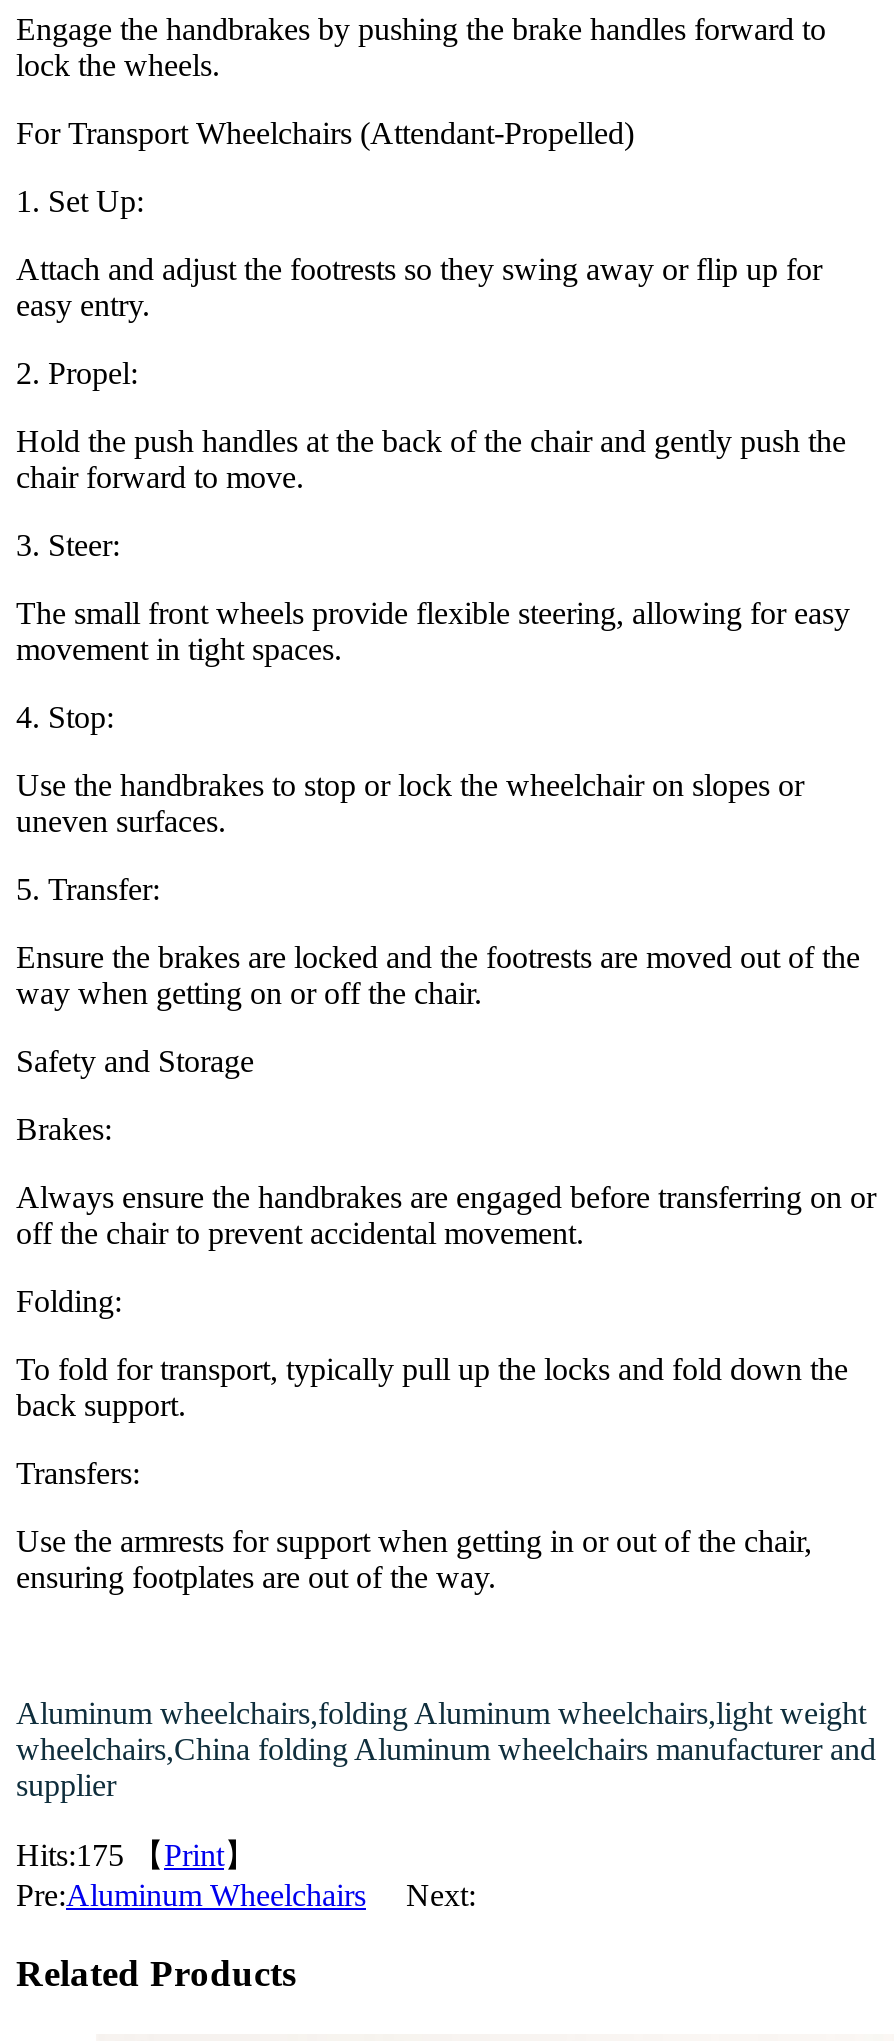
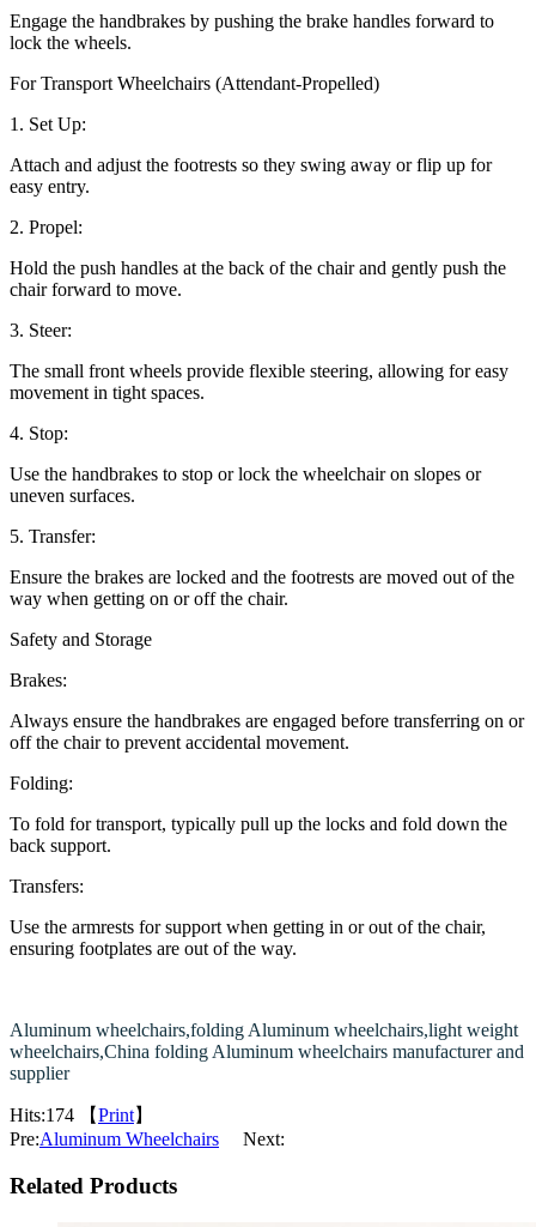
- Hits:175 【Print】
+ Hits:174 【Print】
